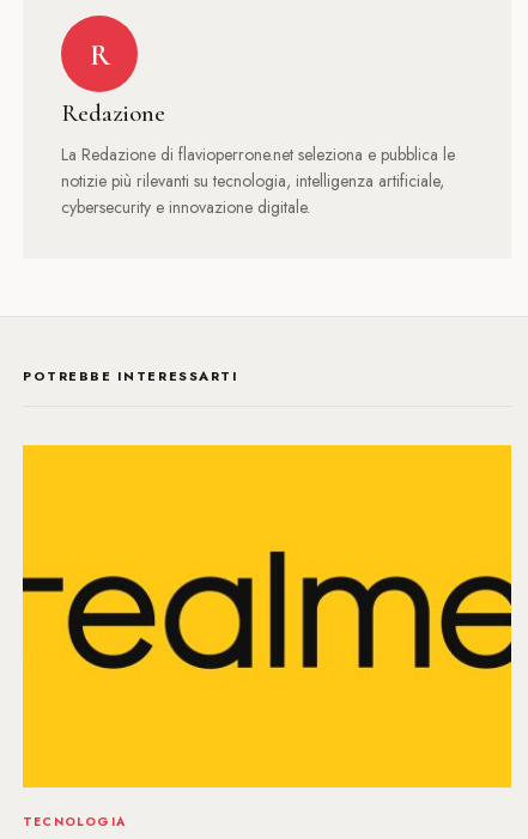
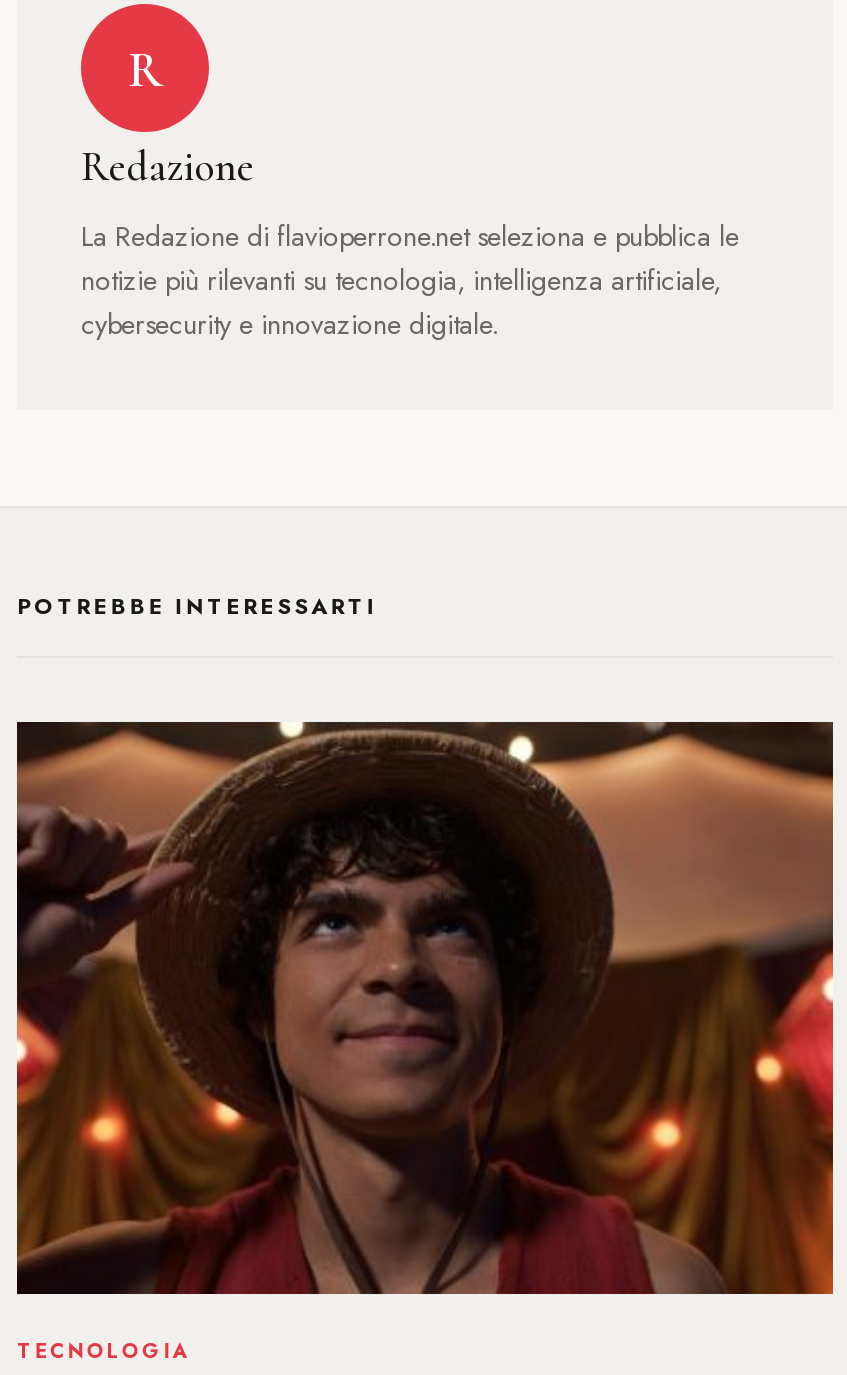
- [image]
+ [image]
